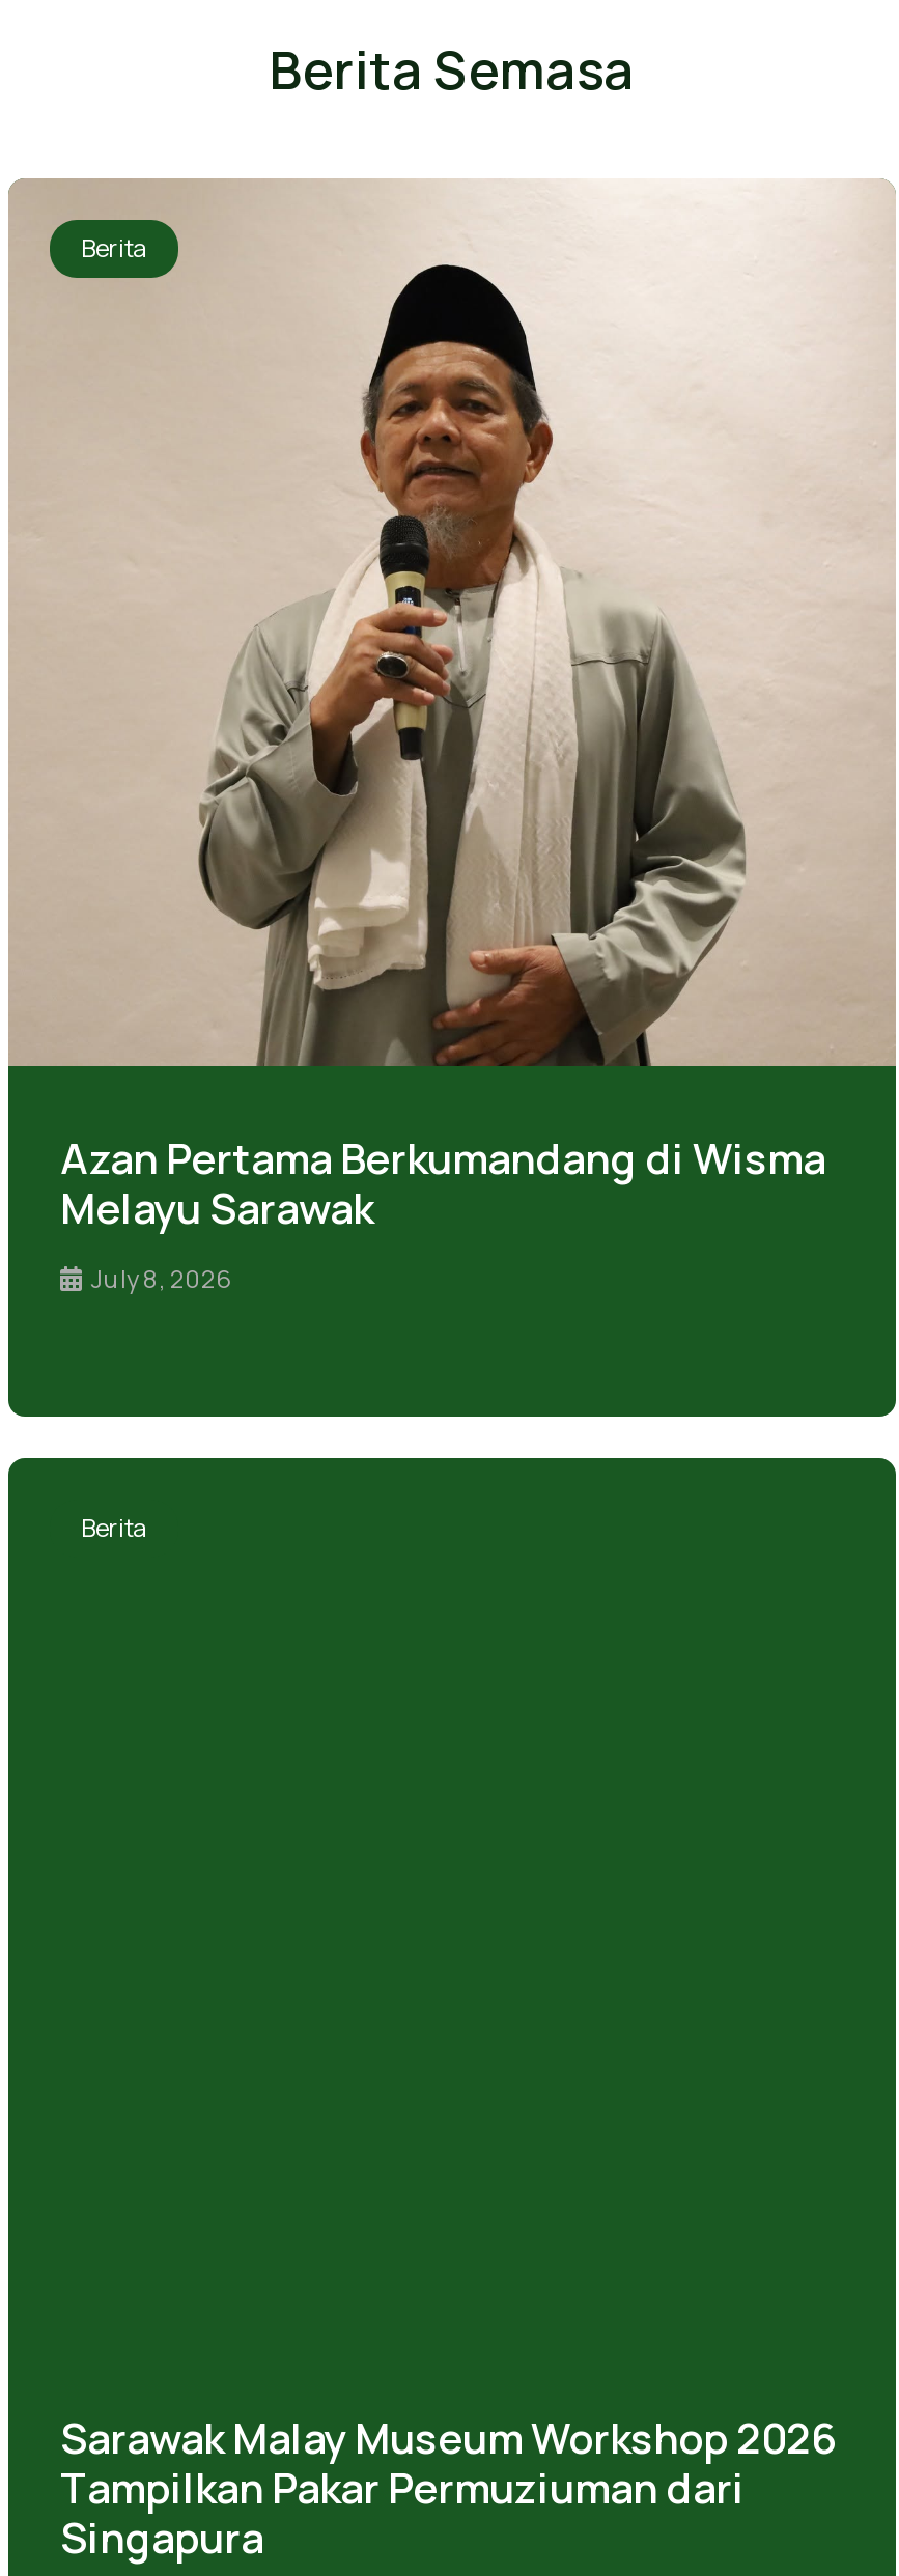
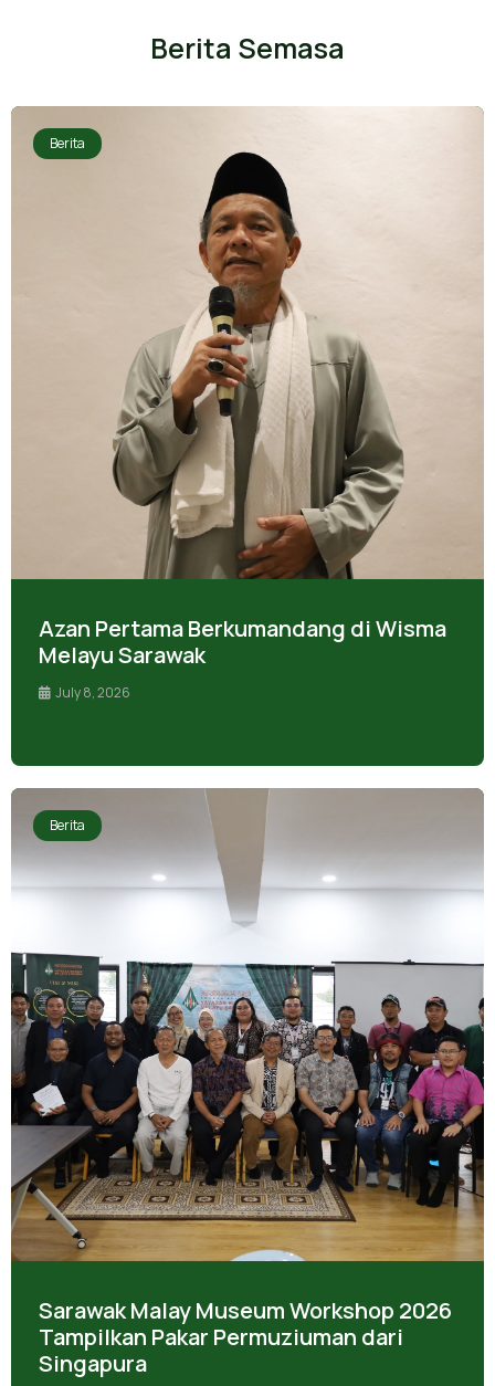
+ [image]
